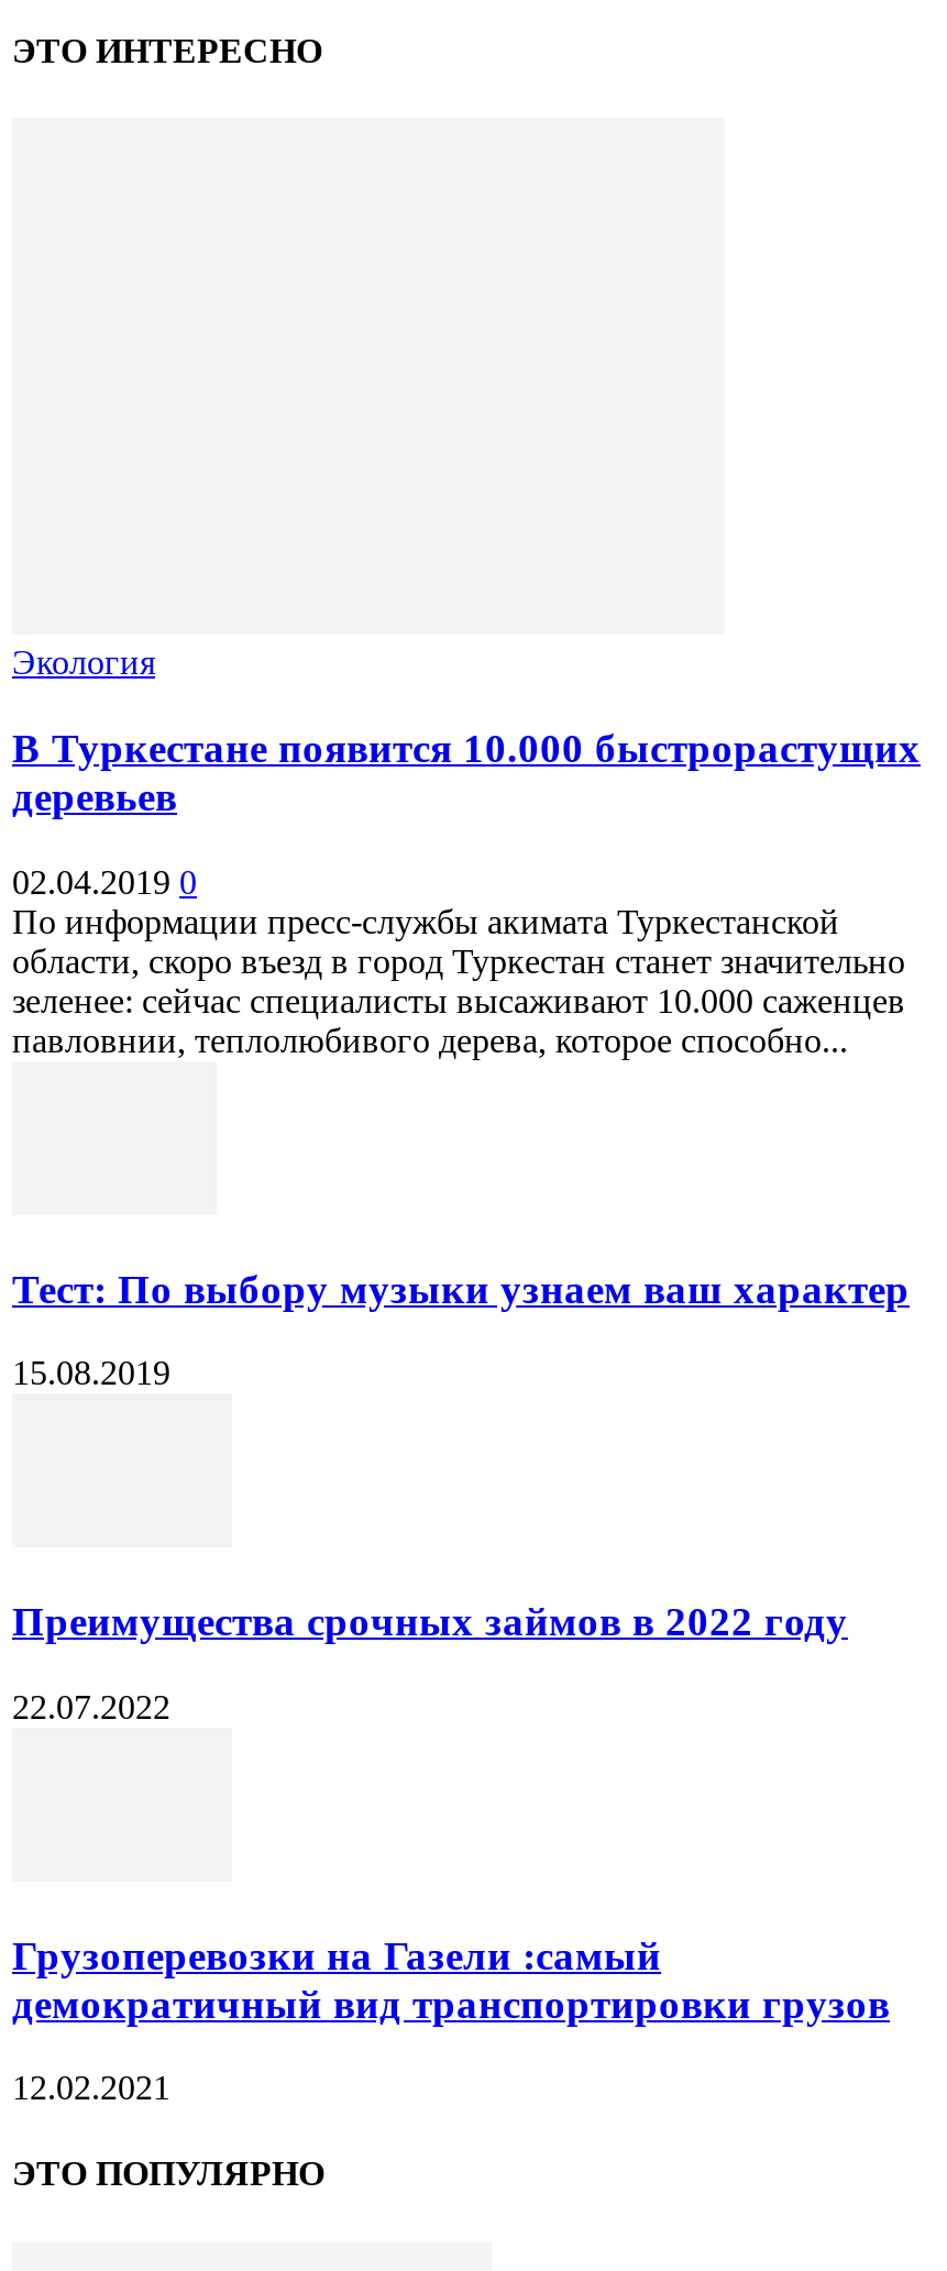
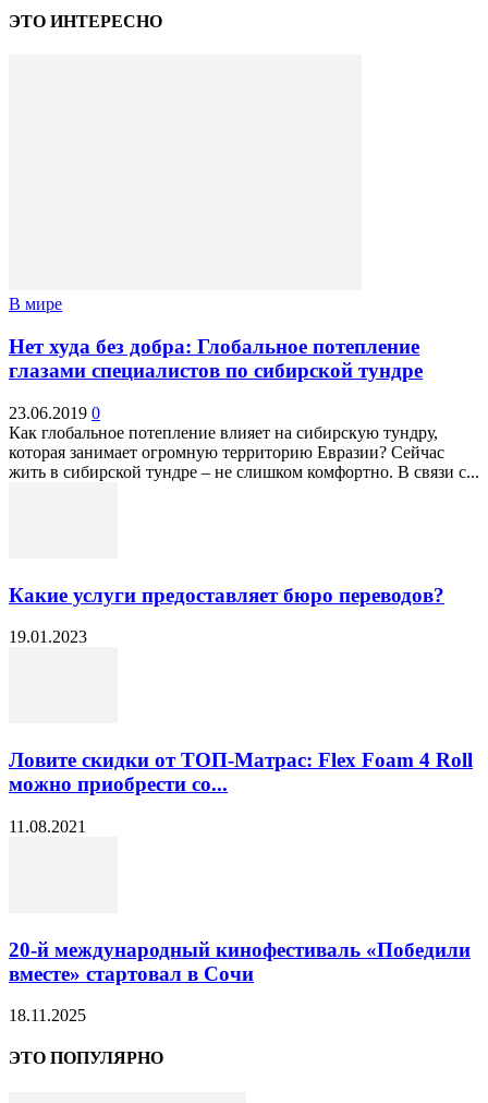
- Экология
+ В мире

- В Туркестане появится 10.000 быстрорастущих
- деревьев
+ Нет худа без добра: Глобальное потепление
+ глазами специалистов по сибирской тундре

- 02.04.2019 0
- По информации пресс-службы акимата Туркестанской
- области, скоро въезд в город Туркестан станет значительно
- зеленее: сейчас специалисты высаживают 10.000 саженцев
- павловнии, теплолюбивого дерева, которое способно...
+ 23.06.2019 0
+ Как глобальное потепление влияет на сибирскую тундру,
+ которая занимает огромную территорию Евразии? Сейчас
+ жить в сибирской тундре – не слишком комфортно. В связи с...

- Тест: По выбору музыки узнаем ваш характер
+ Какие услуги предоставляет бюро переводов?

- 15.08.2019
+ 19.01.2023

- Преимущества срочных займов в 2022 году
+ Ловите скидки от ТОП-Матрас: Flex Foam 4 Roll
+ можно приобрести со...

- 22.07.2022
+ 11.08.2021

- Грузоперевозки на Газели :самый
- демократичный вид транспортировки грузов
+ 20-й международный кинофестиваль «Победили
+ вместе» стартовал в Сочи

- 12.02.2021
+ 18.11.2025
